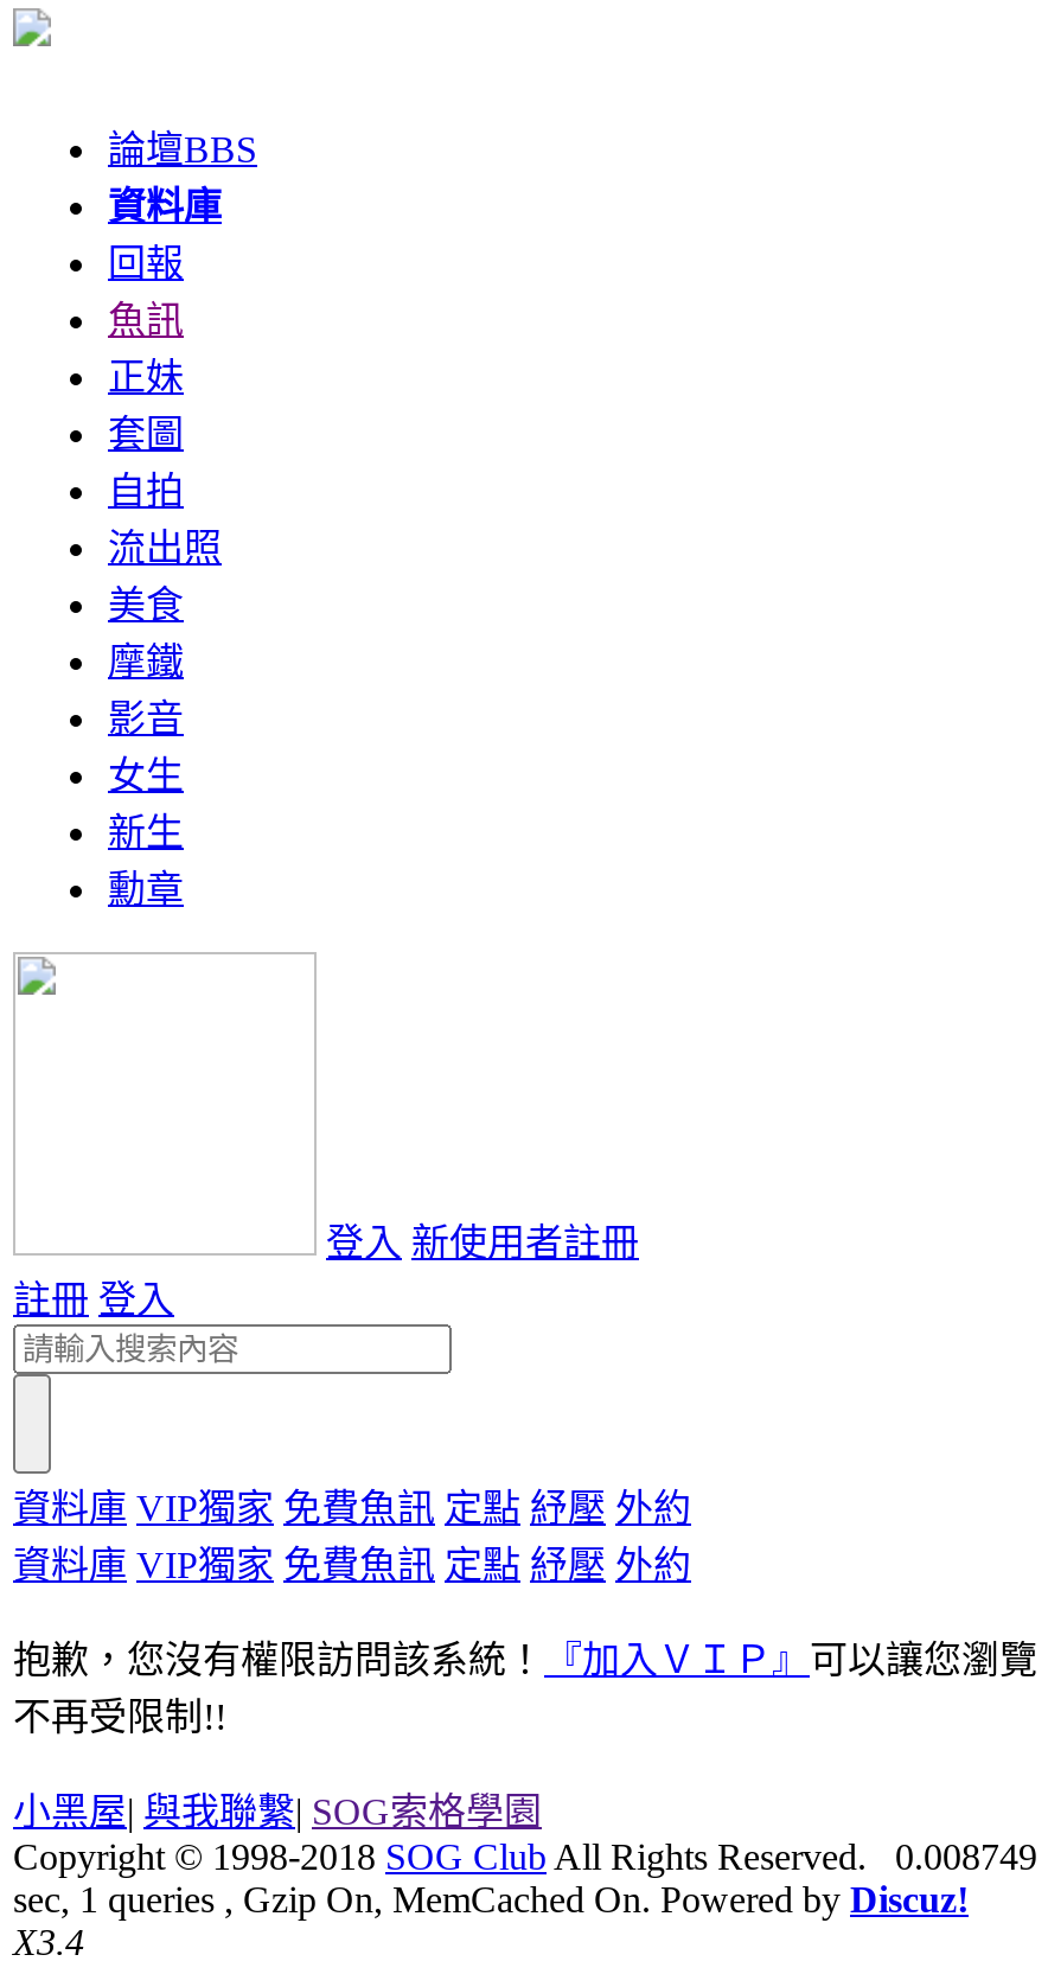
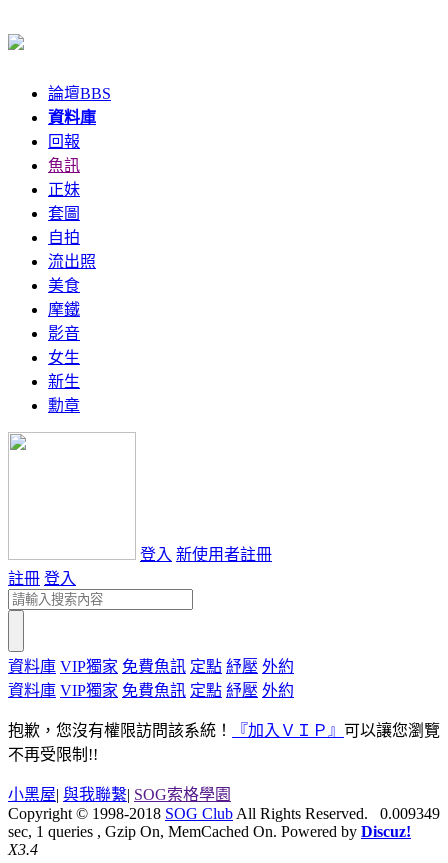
- Copyright © 1998-2018 SOG Club All Rights Reserved. 0.008749
+ Copyright © 1998-2018 SOG Club All Rights Reserved. 0.009349
